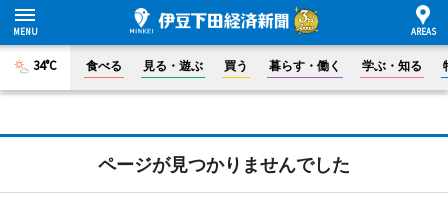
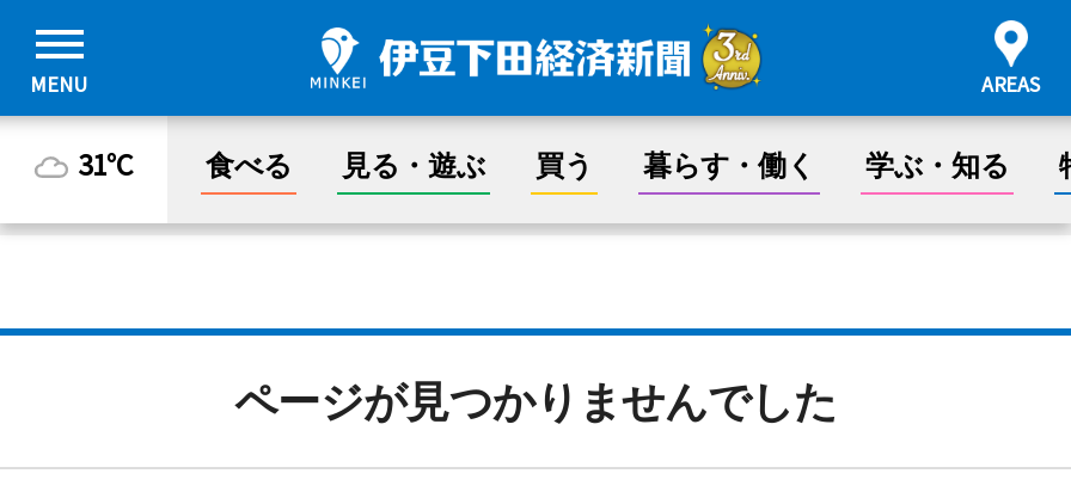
- 34°C
+ 31°C
